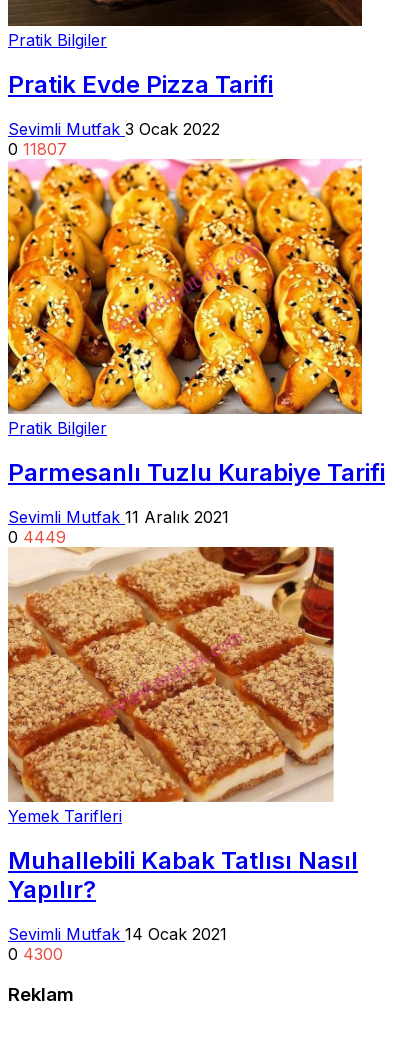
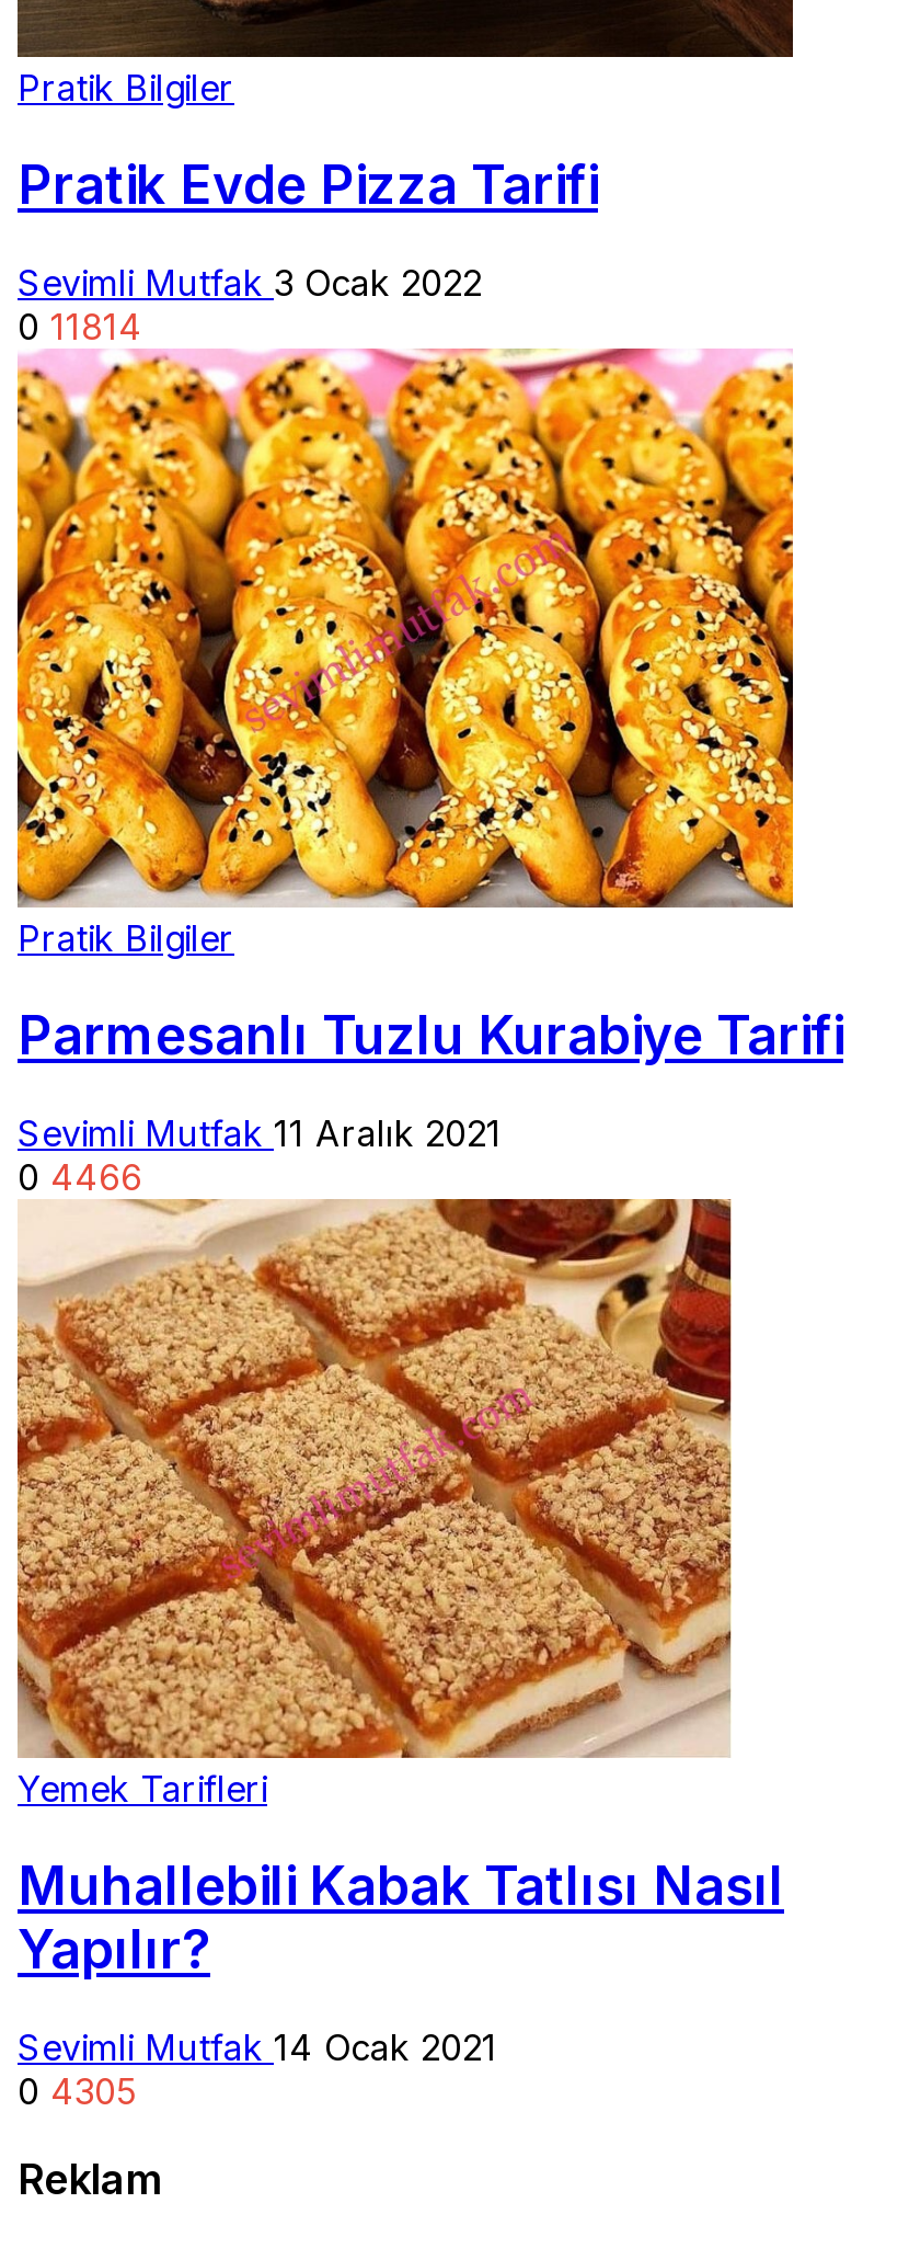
- 0 11807
+ 0 11814

- 0 4449
+ 0 4466

- 0 4300
+ 0 4305
